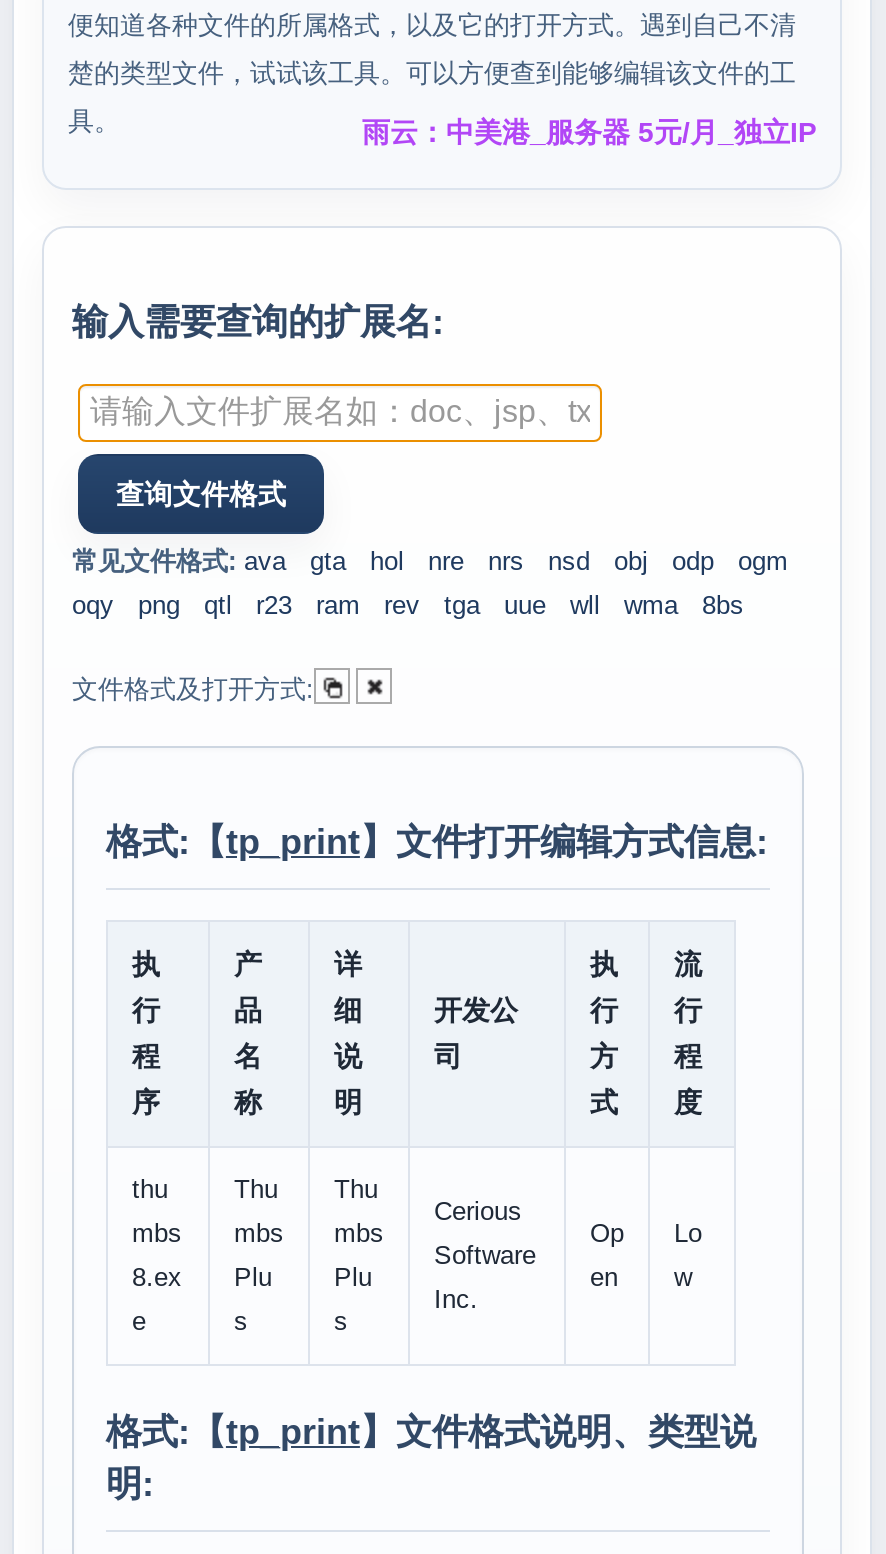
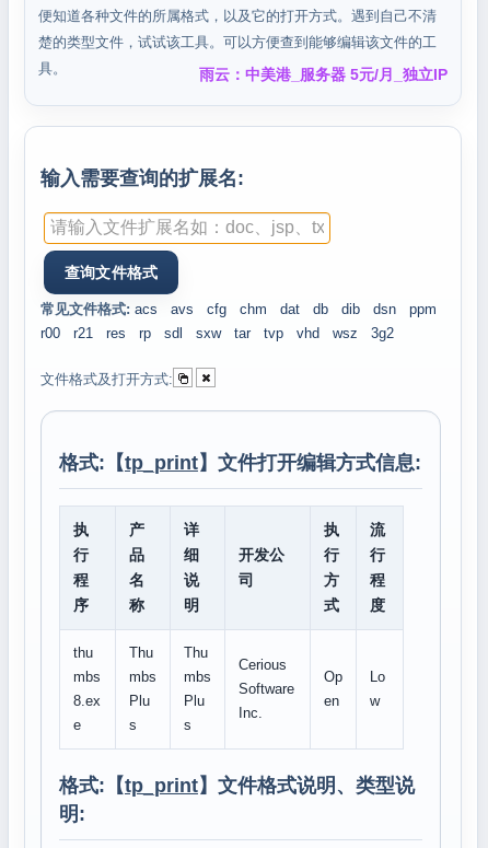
- 常见文件格式: ava
- gta
- hol
- nre
- nrs
- nsd
- obj
- odp
- ogm
+ 常见文件格式: acs
+ avs
+ cfg
+ chm
+ dat
+ db
+ dib
+ dsn
+ ppm

- oqy
- png
- qtl
- r23
- ram
- rev
- tga
- uue
- wll
- wma
- 8bs
+ r00
+ r21
+ res
+ rp
+ sdl
+ sxw
+ tar
+ tvp
+ vhd
+ wsz
+ 3g2
